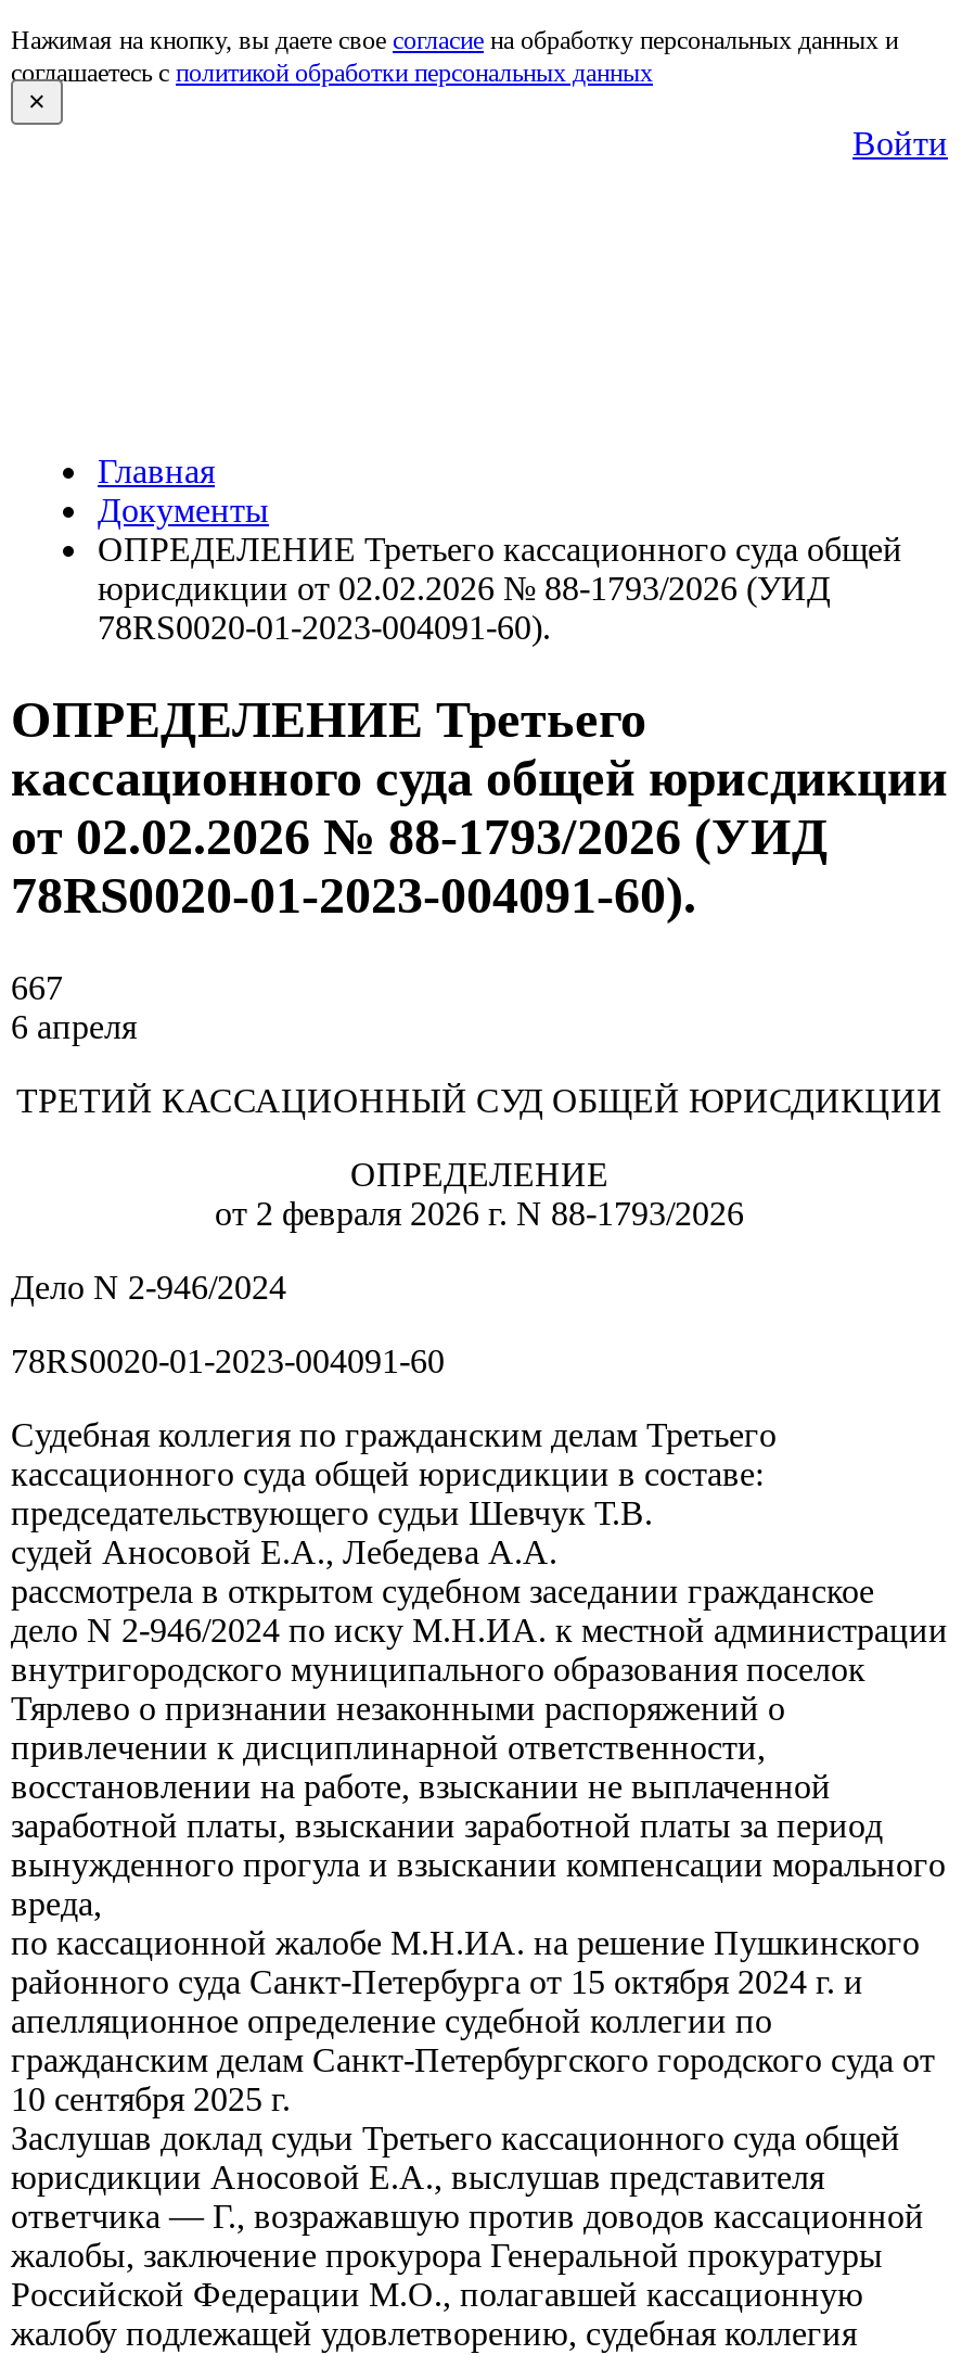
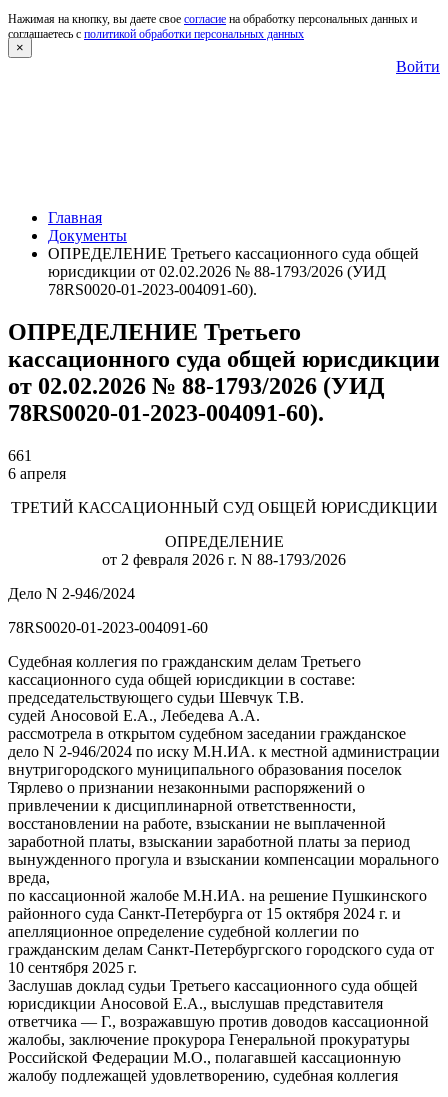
- 667
+ 661
